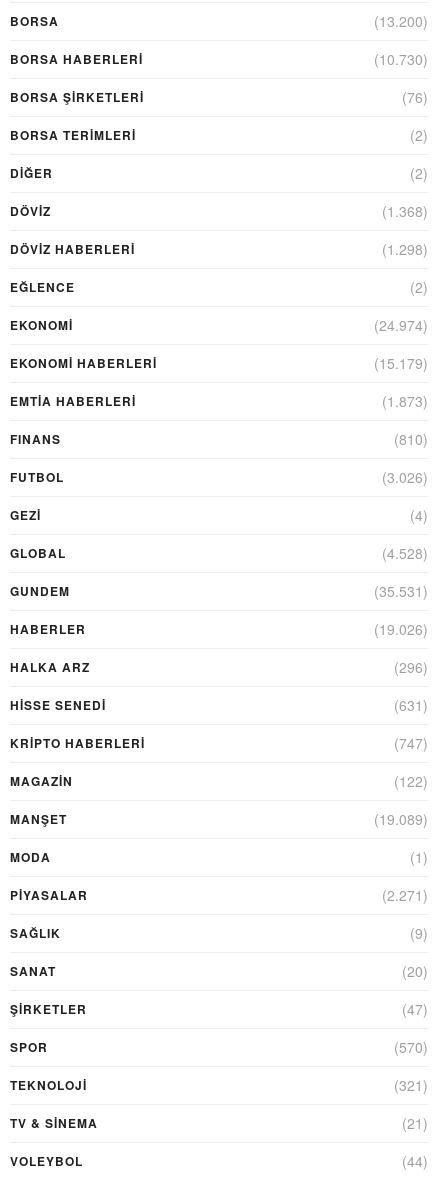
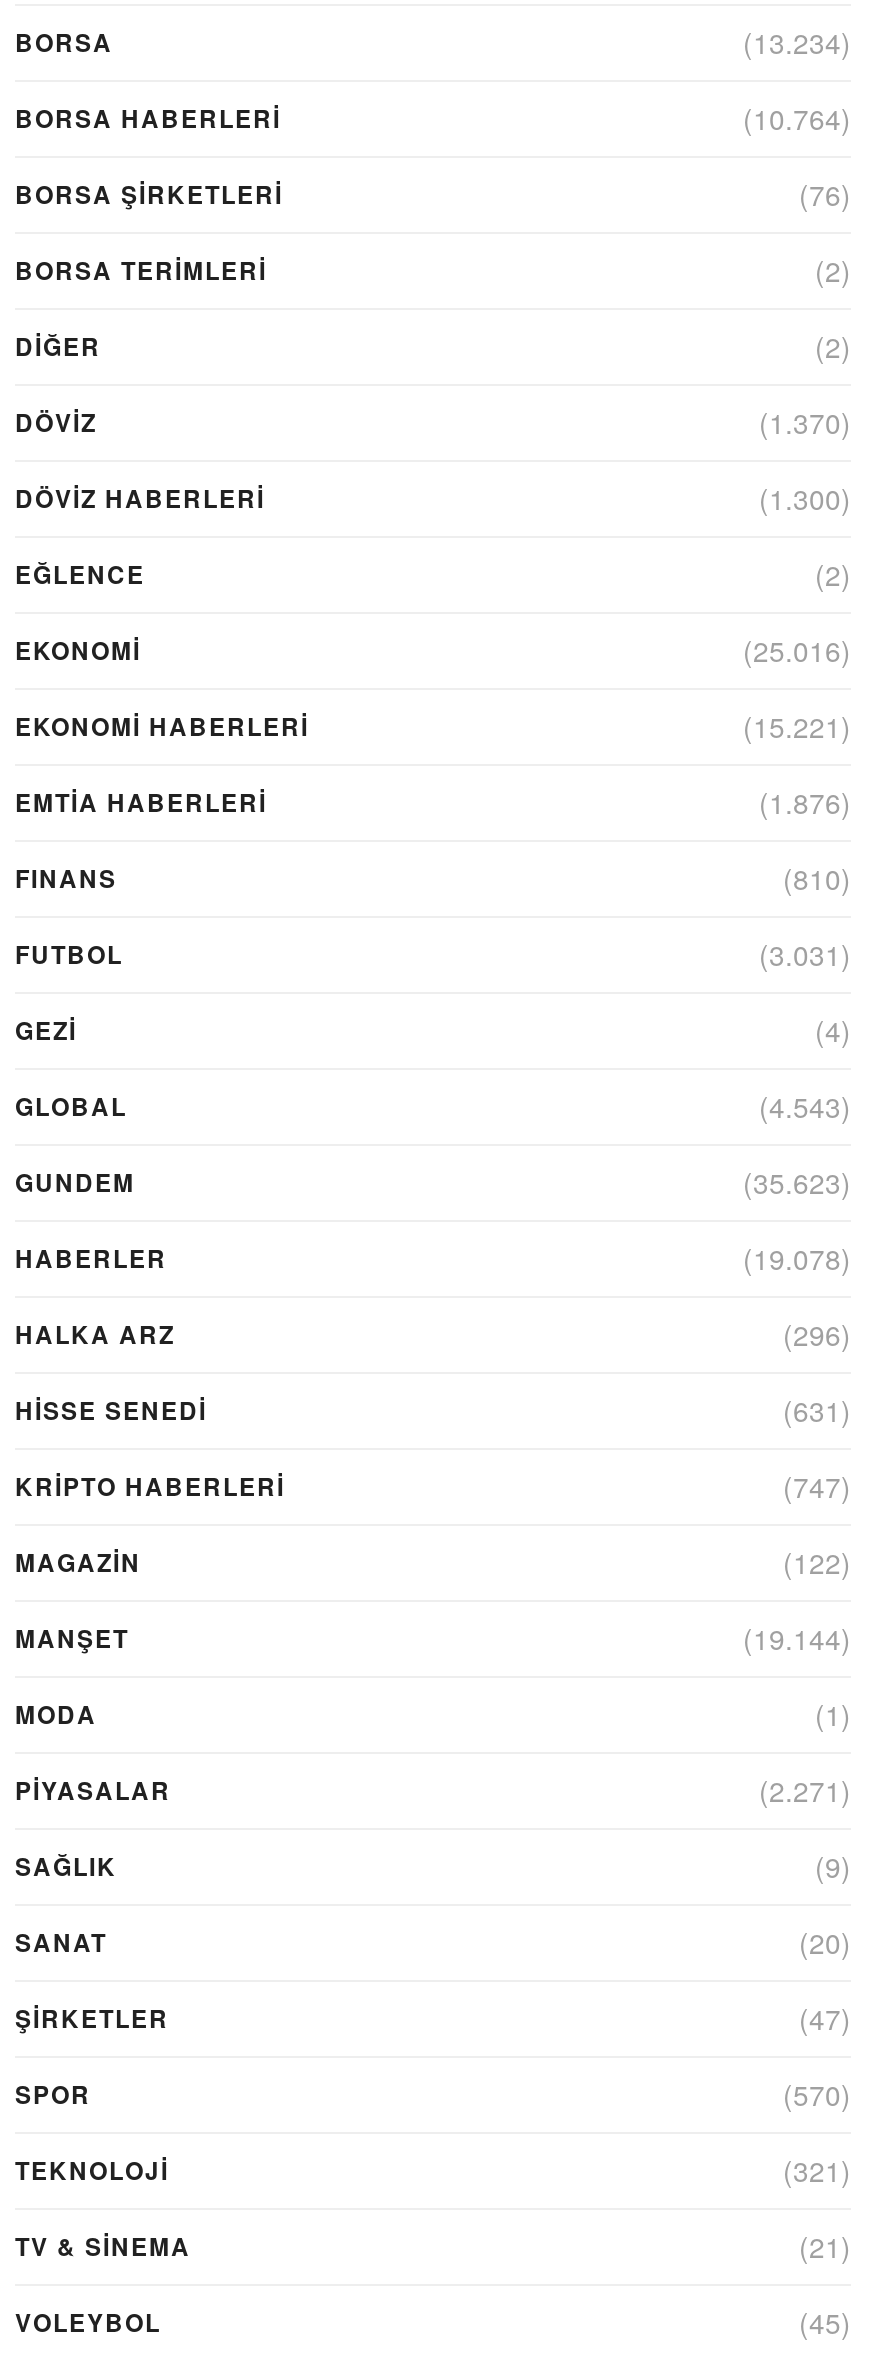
- (13.200)
+ (13.234)

- (10.730)
+ (10.764)

- (1.368)
+ (1.370)

- (1.298)
+ (1.300)

- (24.974)
+ (25.016)

- (15.179)
+ (15.221)

- (1.873)
+ (1.876)

- (3.026)
+ (3.031)

- (4.528)
+ (4.543)

- (35.531)
+ (35.623)

- (19.026)
+ (19.078)

- (19.089)
+ (19.144)

- (44)
+ (45)
